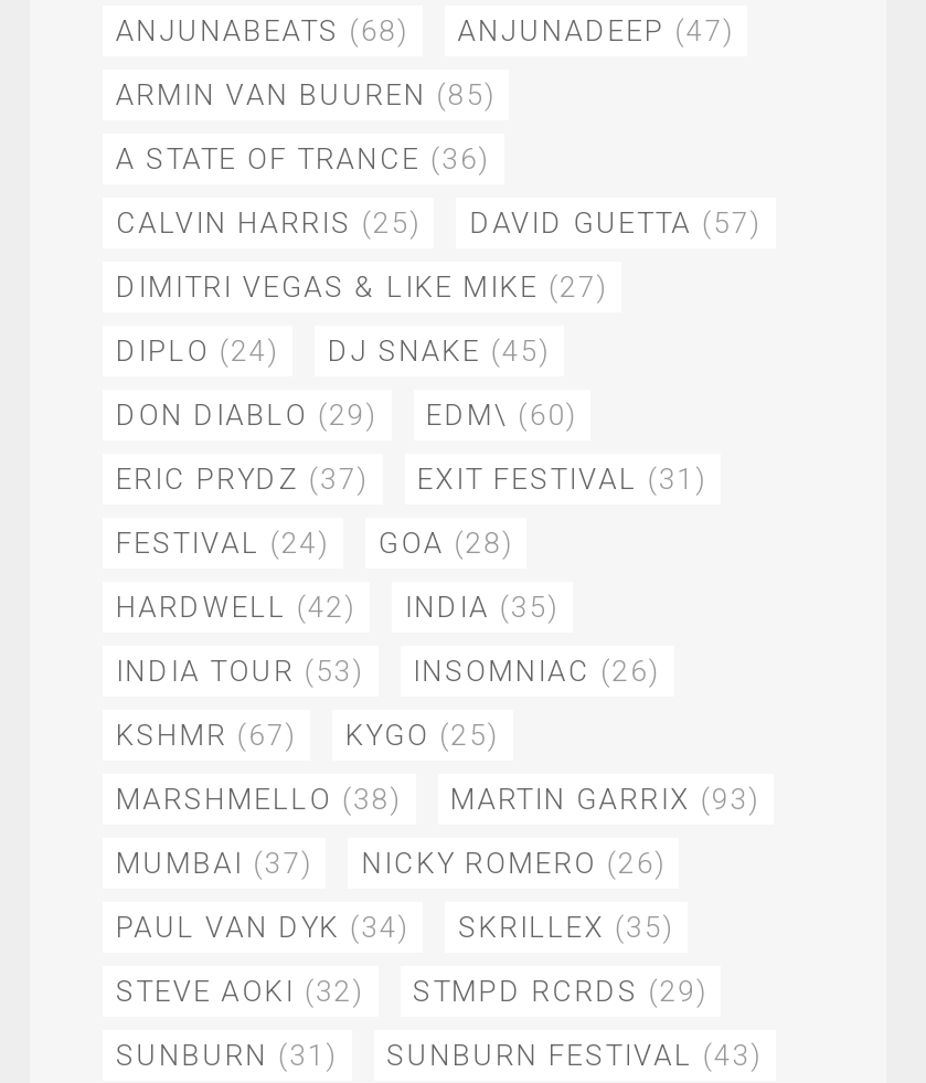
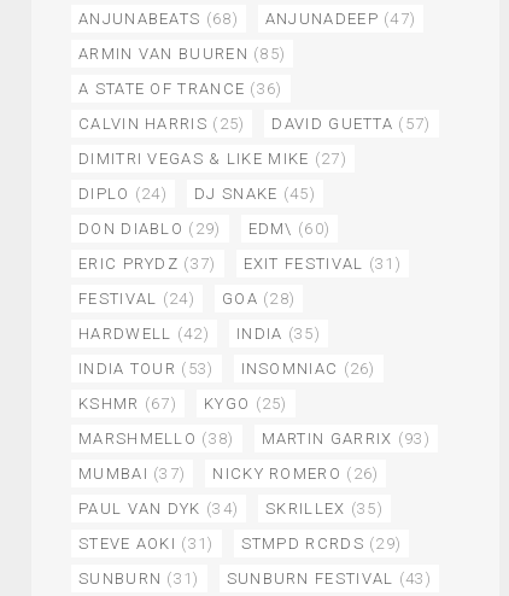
- STEVE AOKI (32) STMPD RCRDS (29)
+ STEVE AOKI (31) STMPD RCRDS (29)
